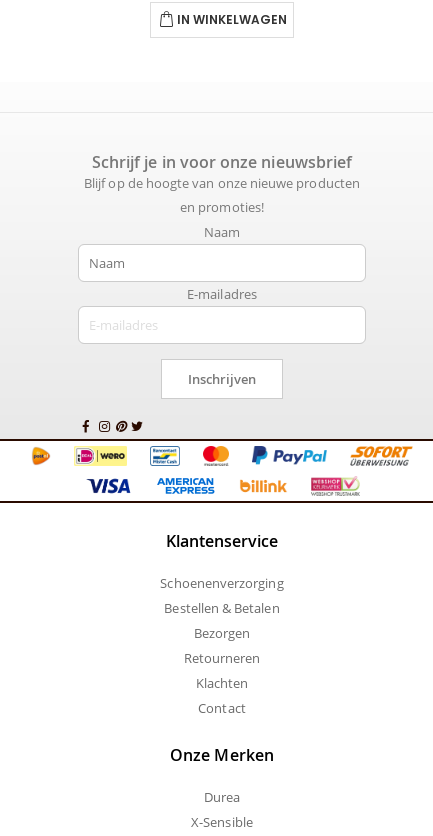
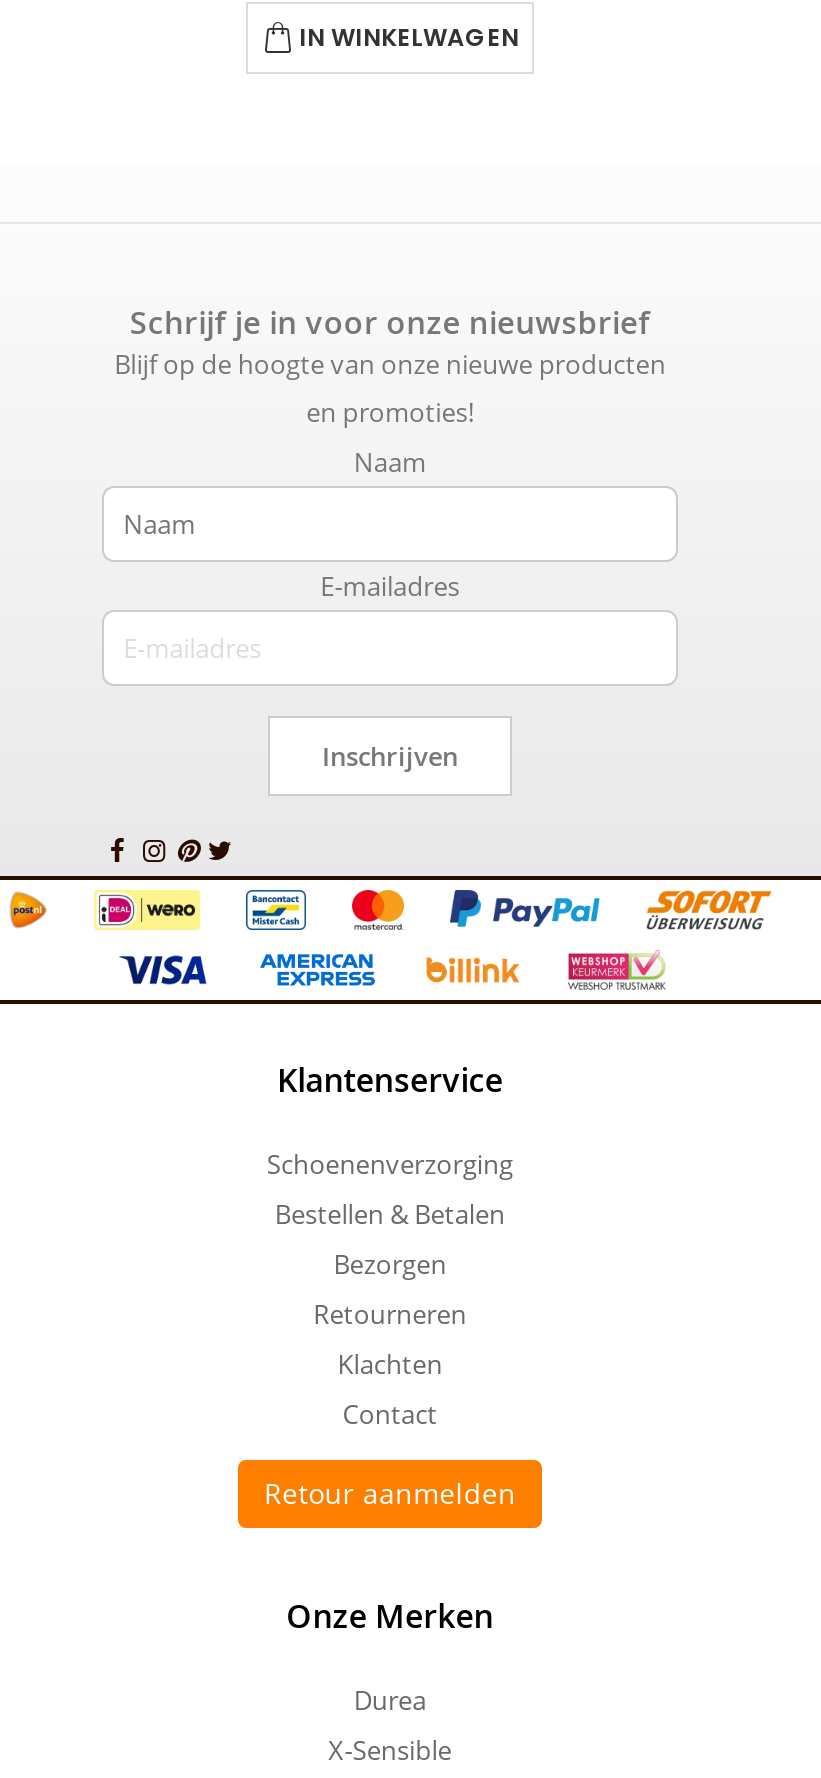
+ Retour aanmelden
